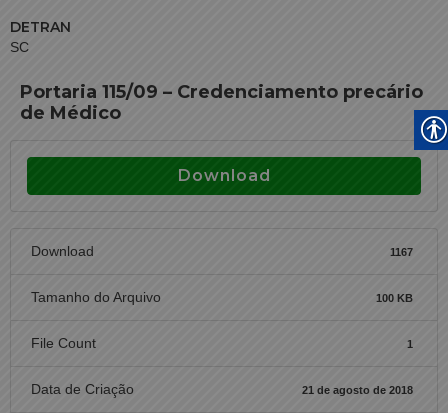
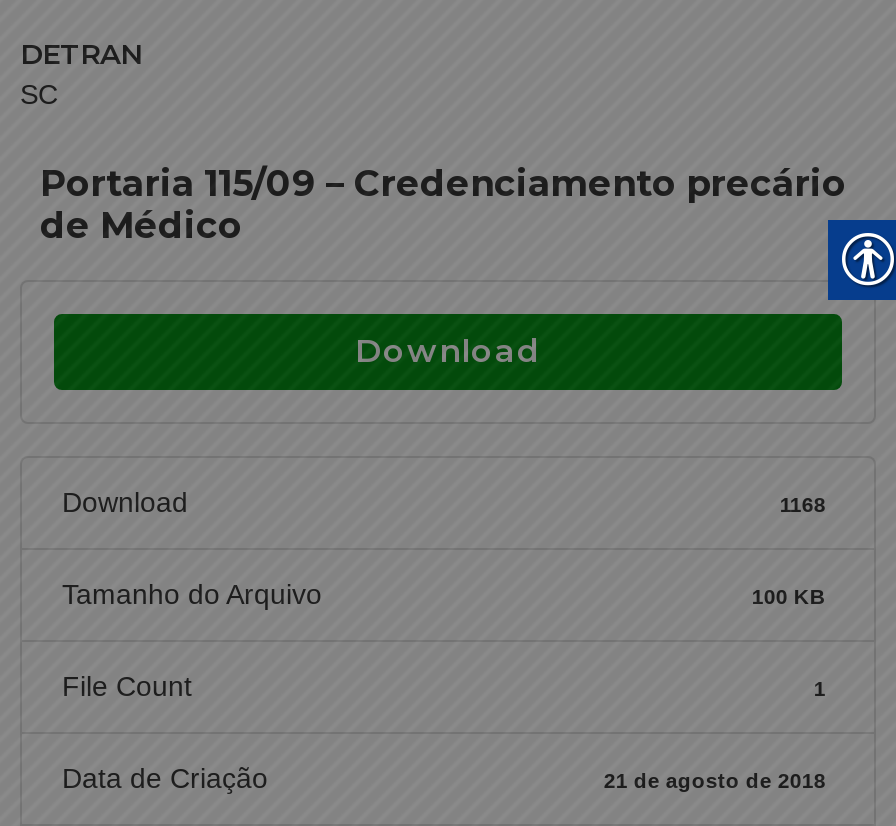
- 1167
+ 1168
